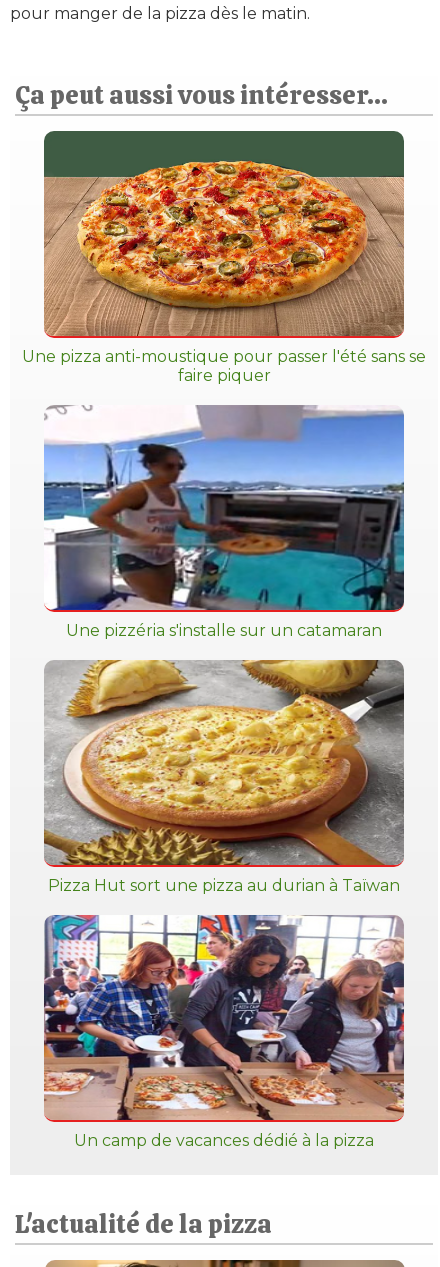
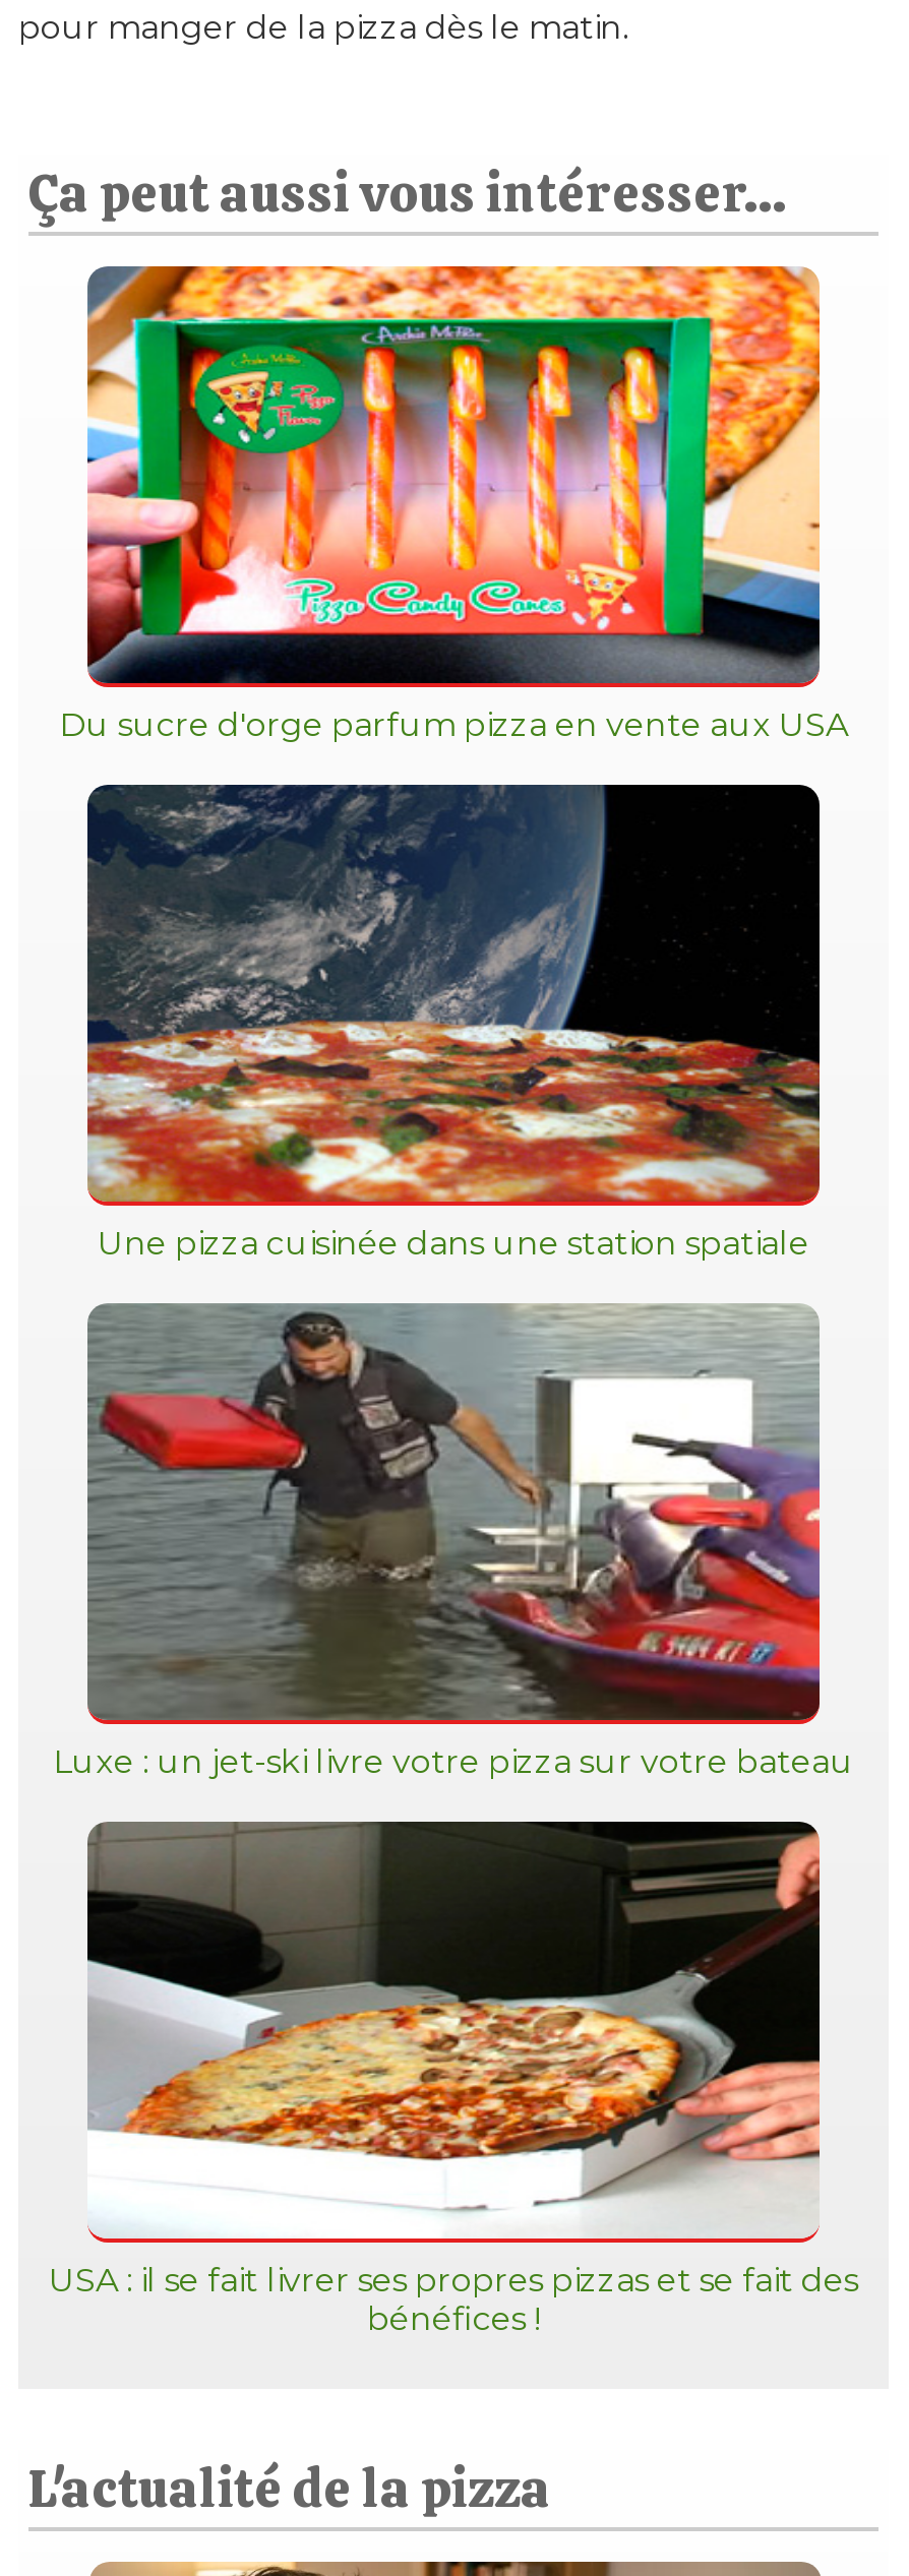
- [image]
- Une pizza anti-moustique pour passer l'été sans se
- faire piquer
+ [image]
+ Du sucre d'orge parfum pizza en vente aux USA

- [image]
- Une pizzéria s'installe sur un catamaran
+ [image]
+ Une pizza cuisinée dans une station spatiale

- [image]
- Pizza Hut sort une pizza au durian à Taïwan
+ [image]
+ Luxe : un jet-ski livre votre pizza sur votre bateau

- [image]
- Un camp de vacances dédié à la pizza
+ [image]
+ USA : il se fait livrer ses propres pizzas et se fait des
+ bénéfices !
